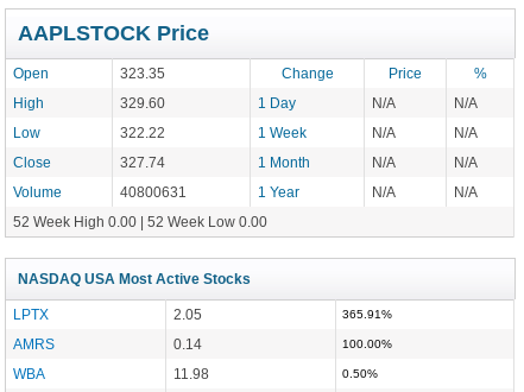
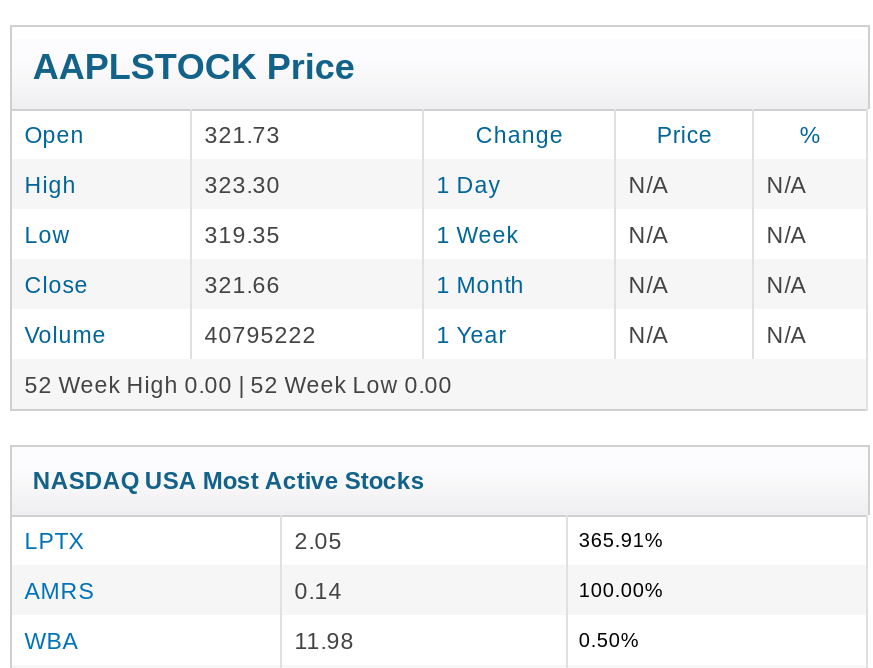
- 323.35
+ 321.73

- 329.60
+ 323.30

- 322.22
+ 319.35

- 327.74
+ 321.66

- 40800631
+ 40795222
